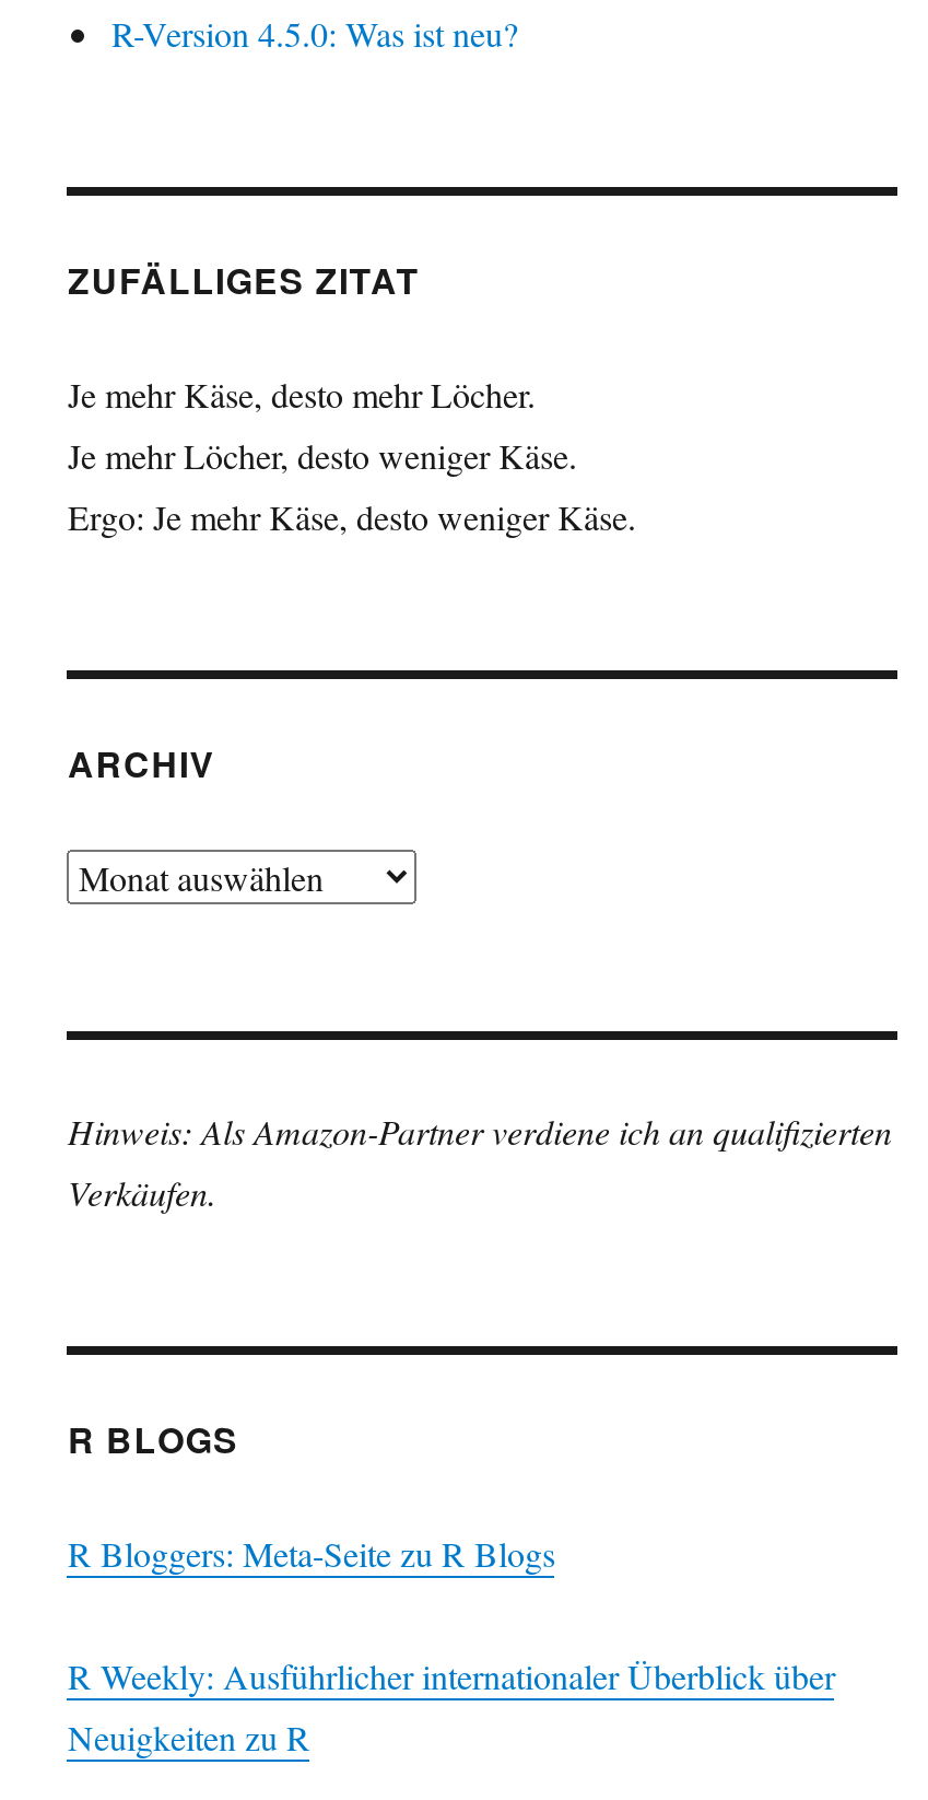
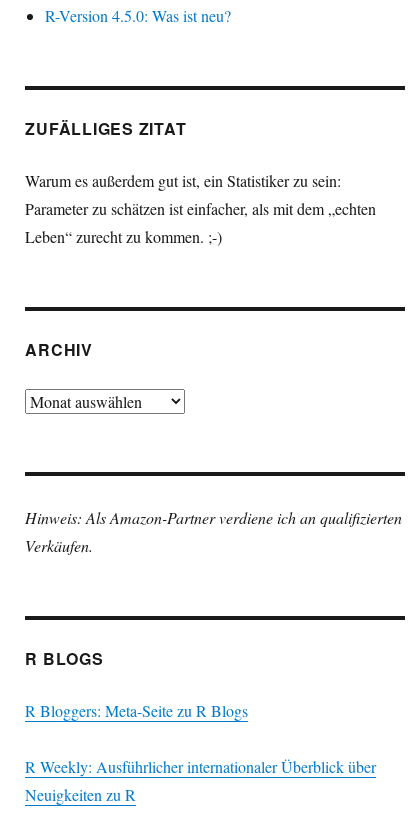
- Je mehr Käse, desto mehr Löcher.
- Je mehr Löcher, desto weniger Käse.
- Ergo: Je mehr Käse, desto weniger Käse.
+ Warum es außerdem gut ist, ein Statistiker zu sein:
+ Parameter zu schätzen ist einfacher, als mit dem „echten
+ Leben“ zurecht zu kommen. ;-)
